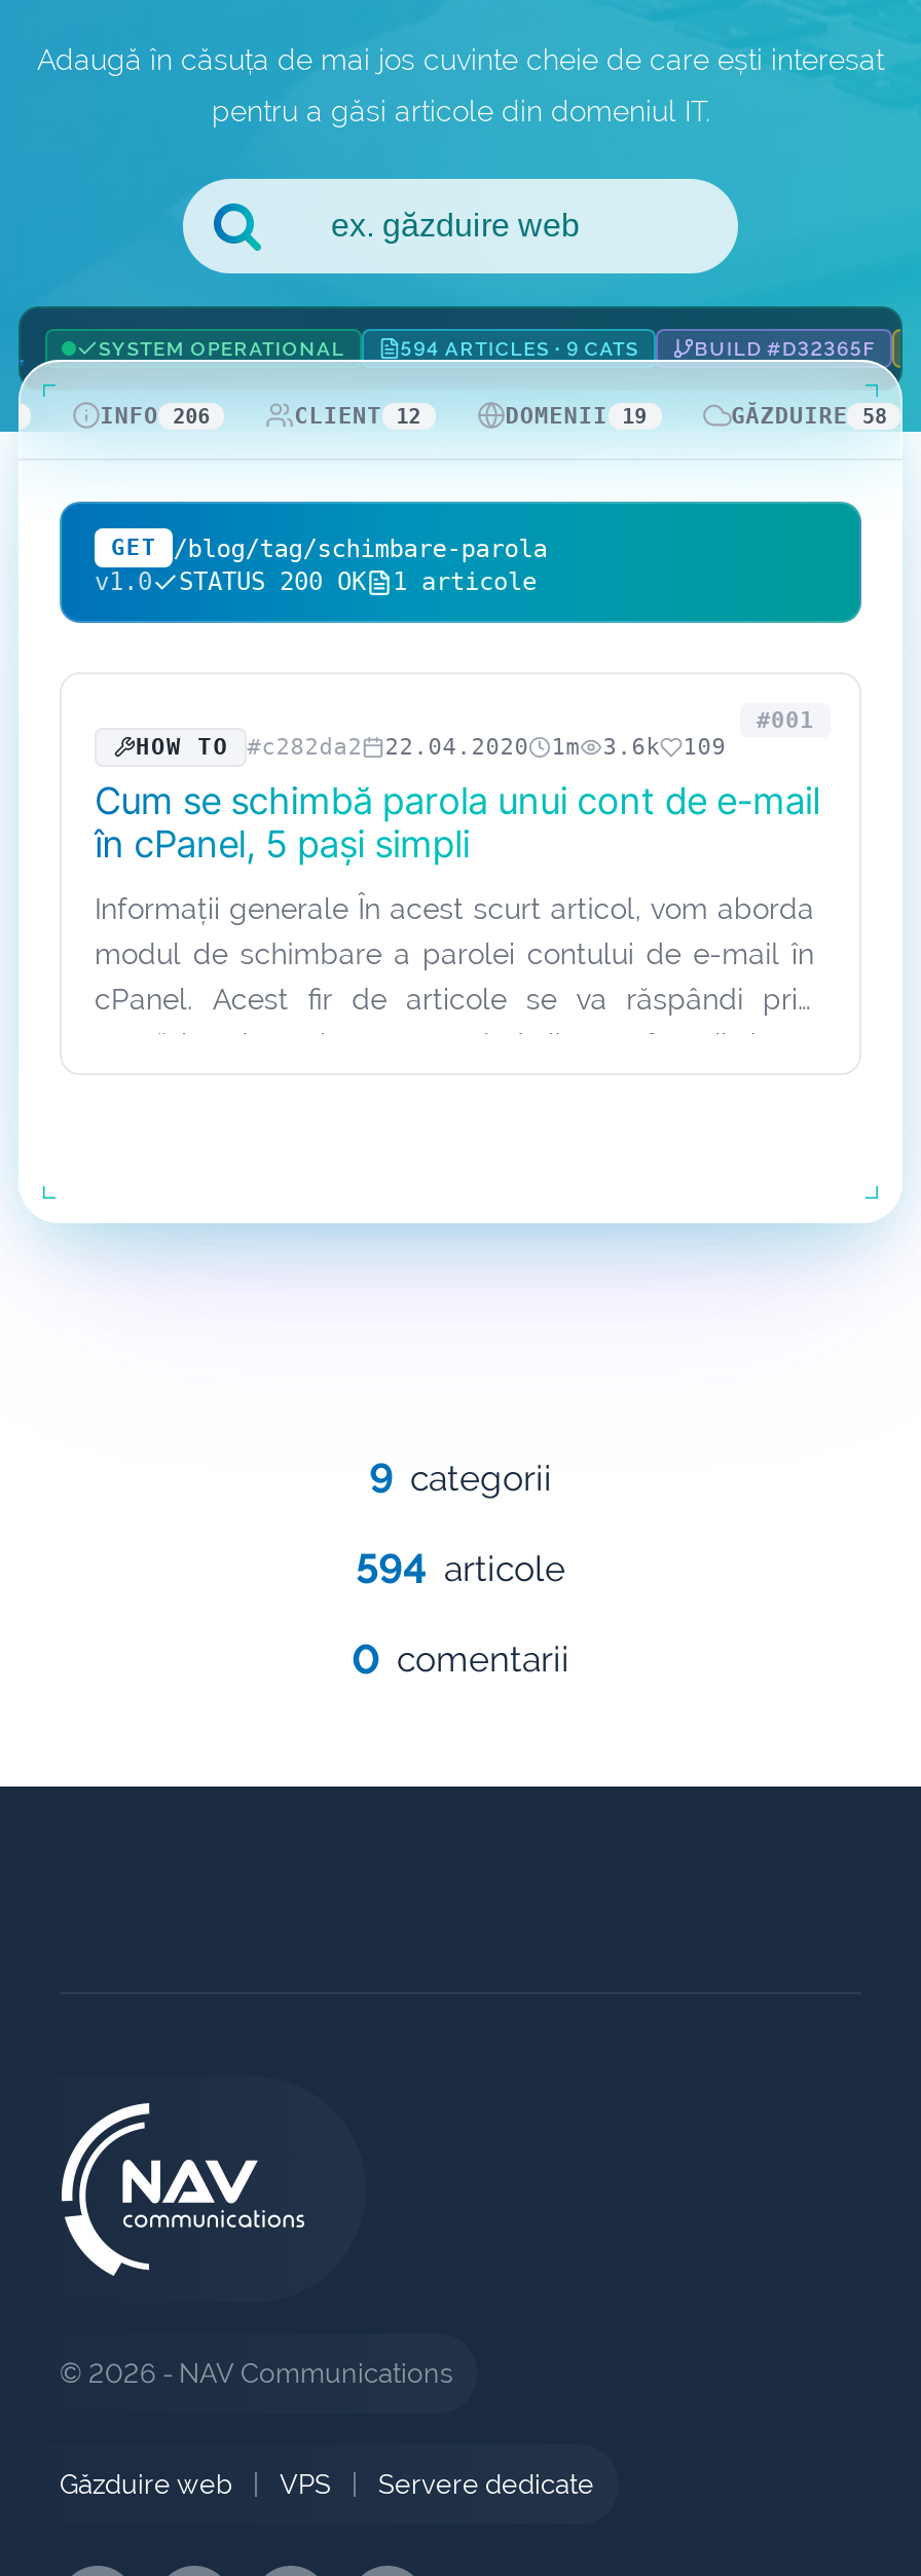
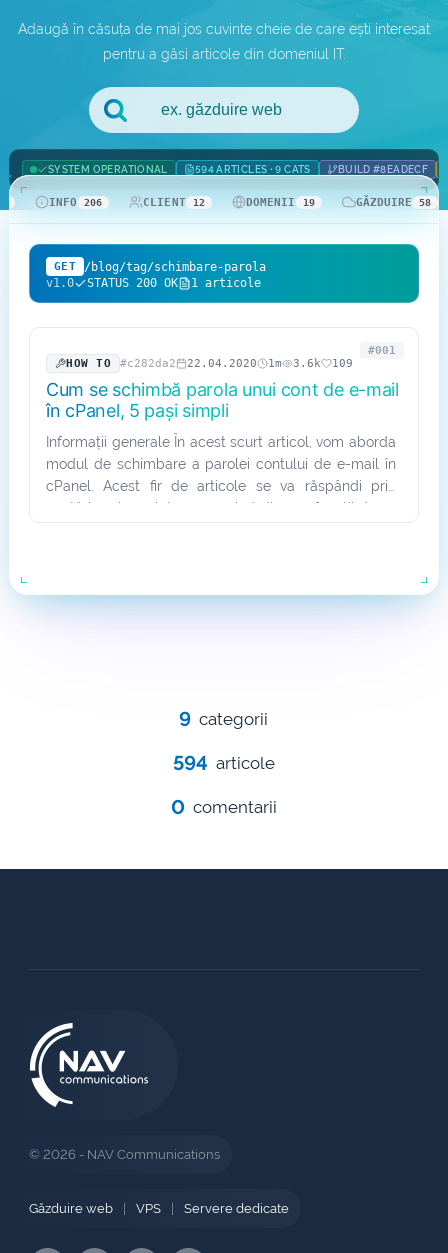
- BUILD #D32365F
+ BUILD #8EADECF
